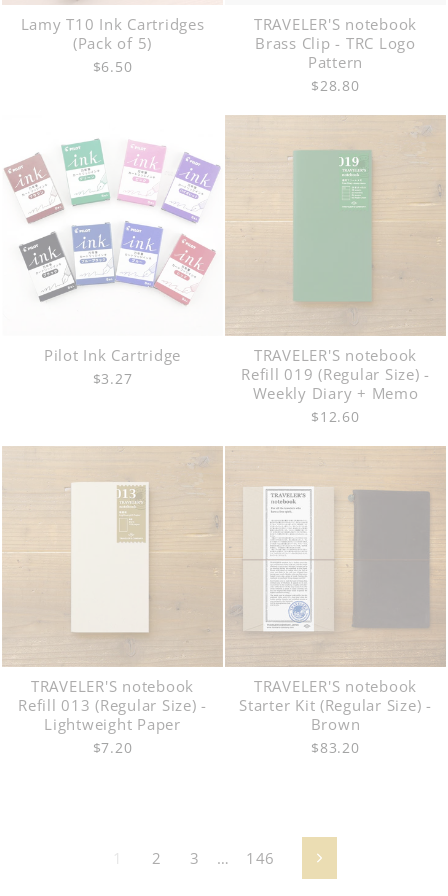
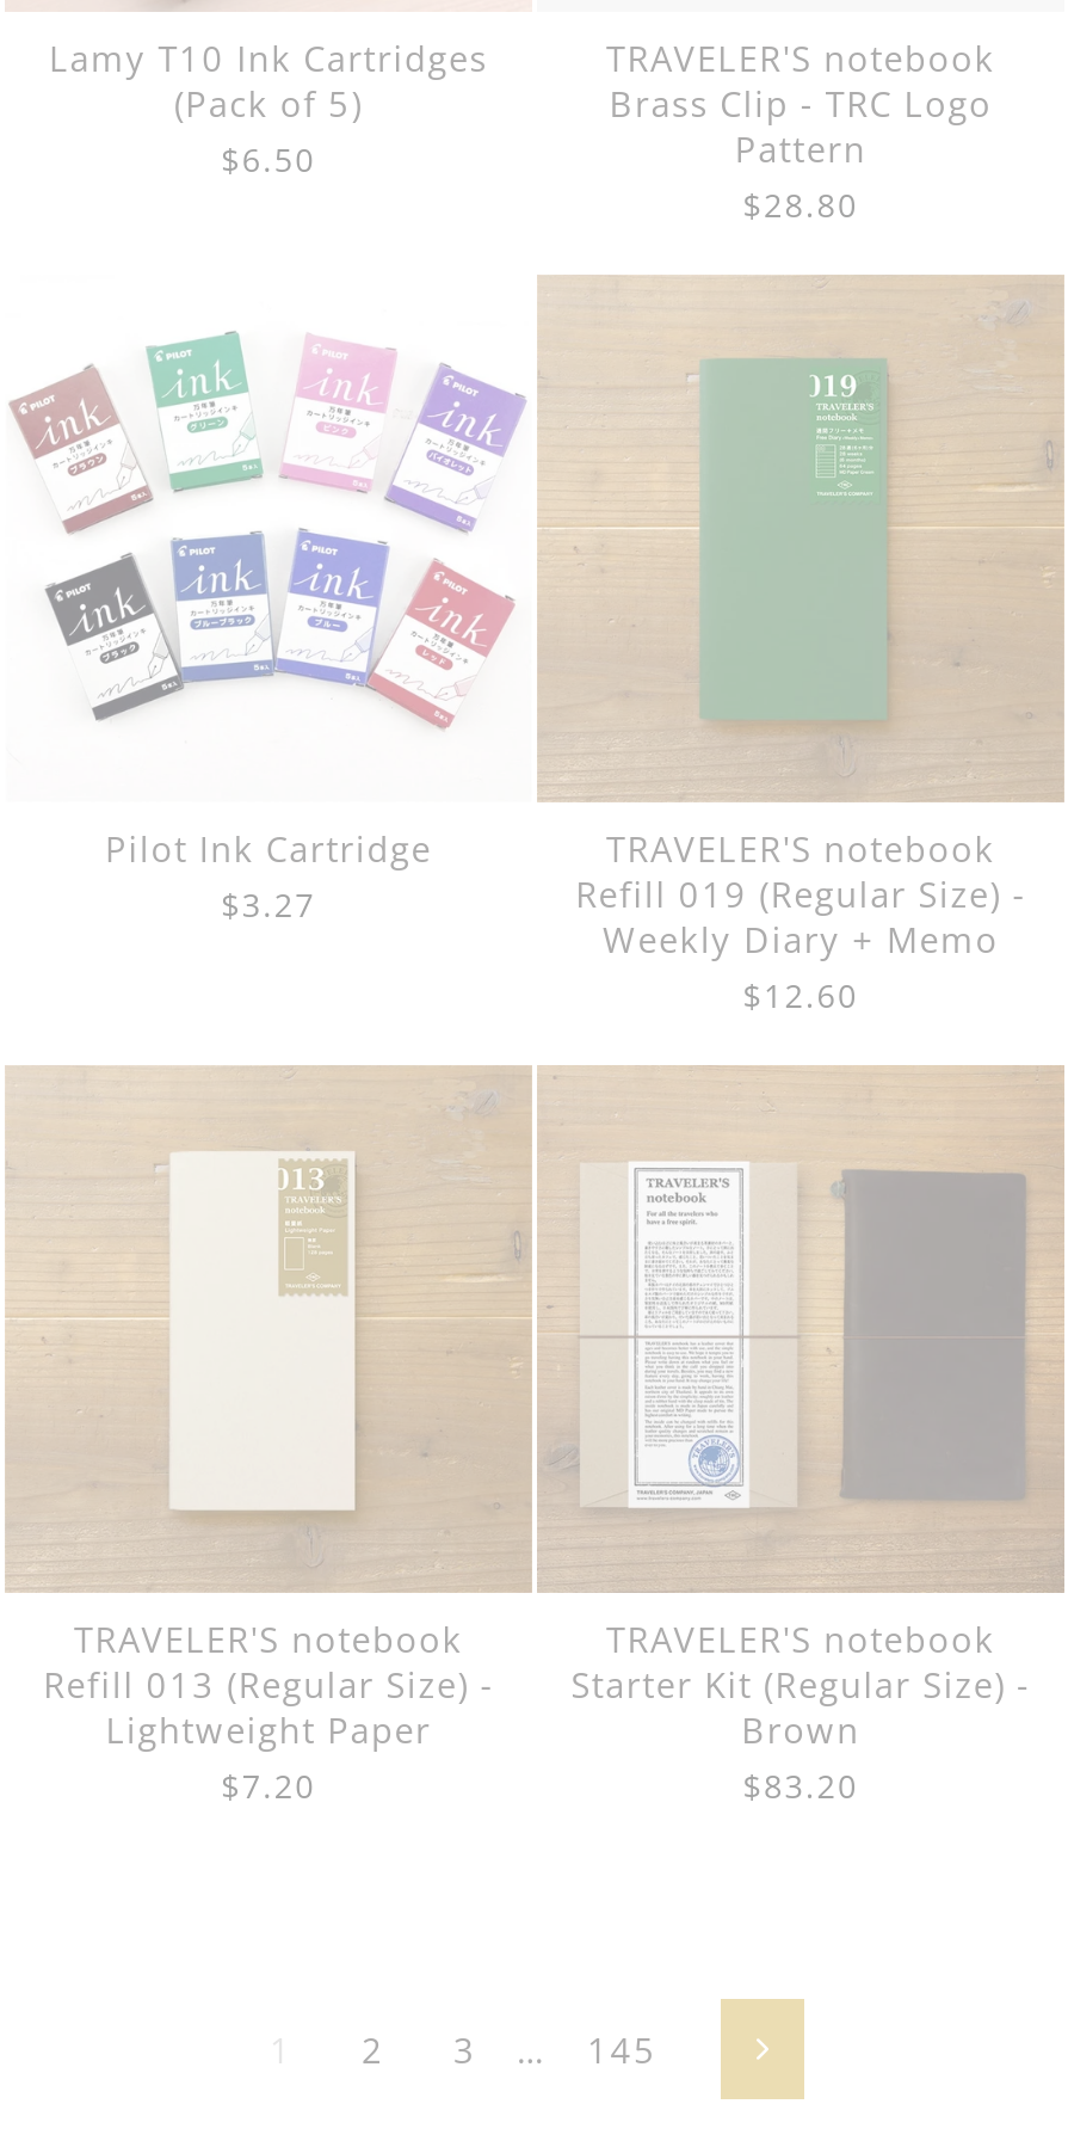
- 146
+ 145
